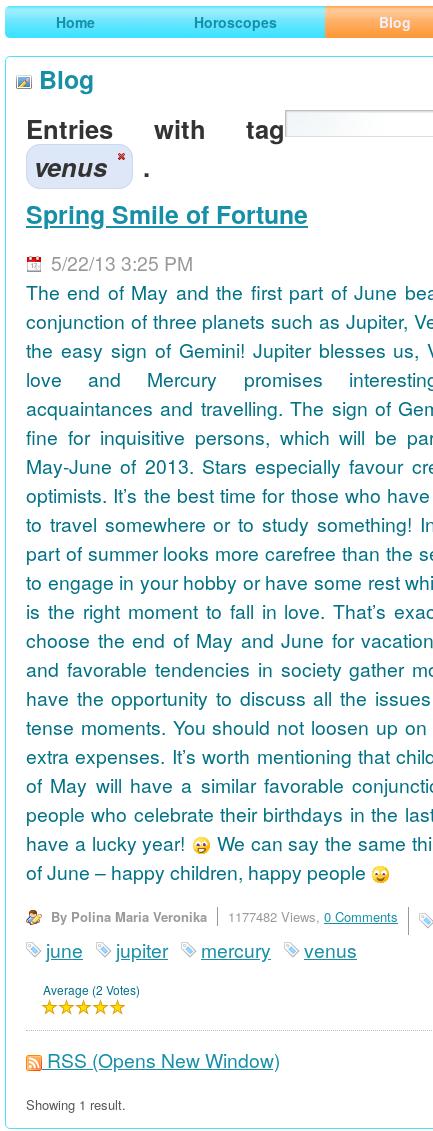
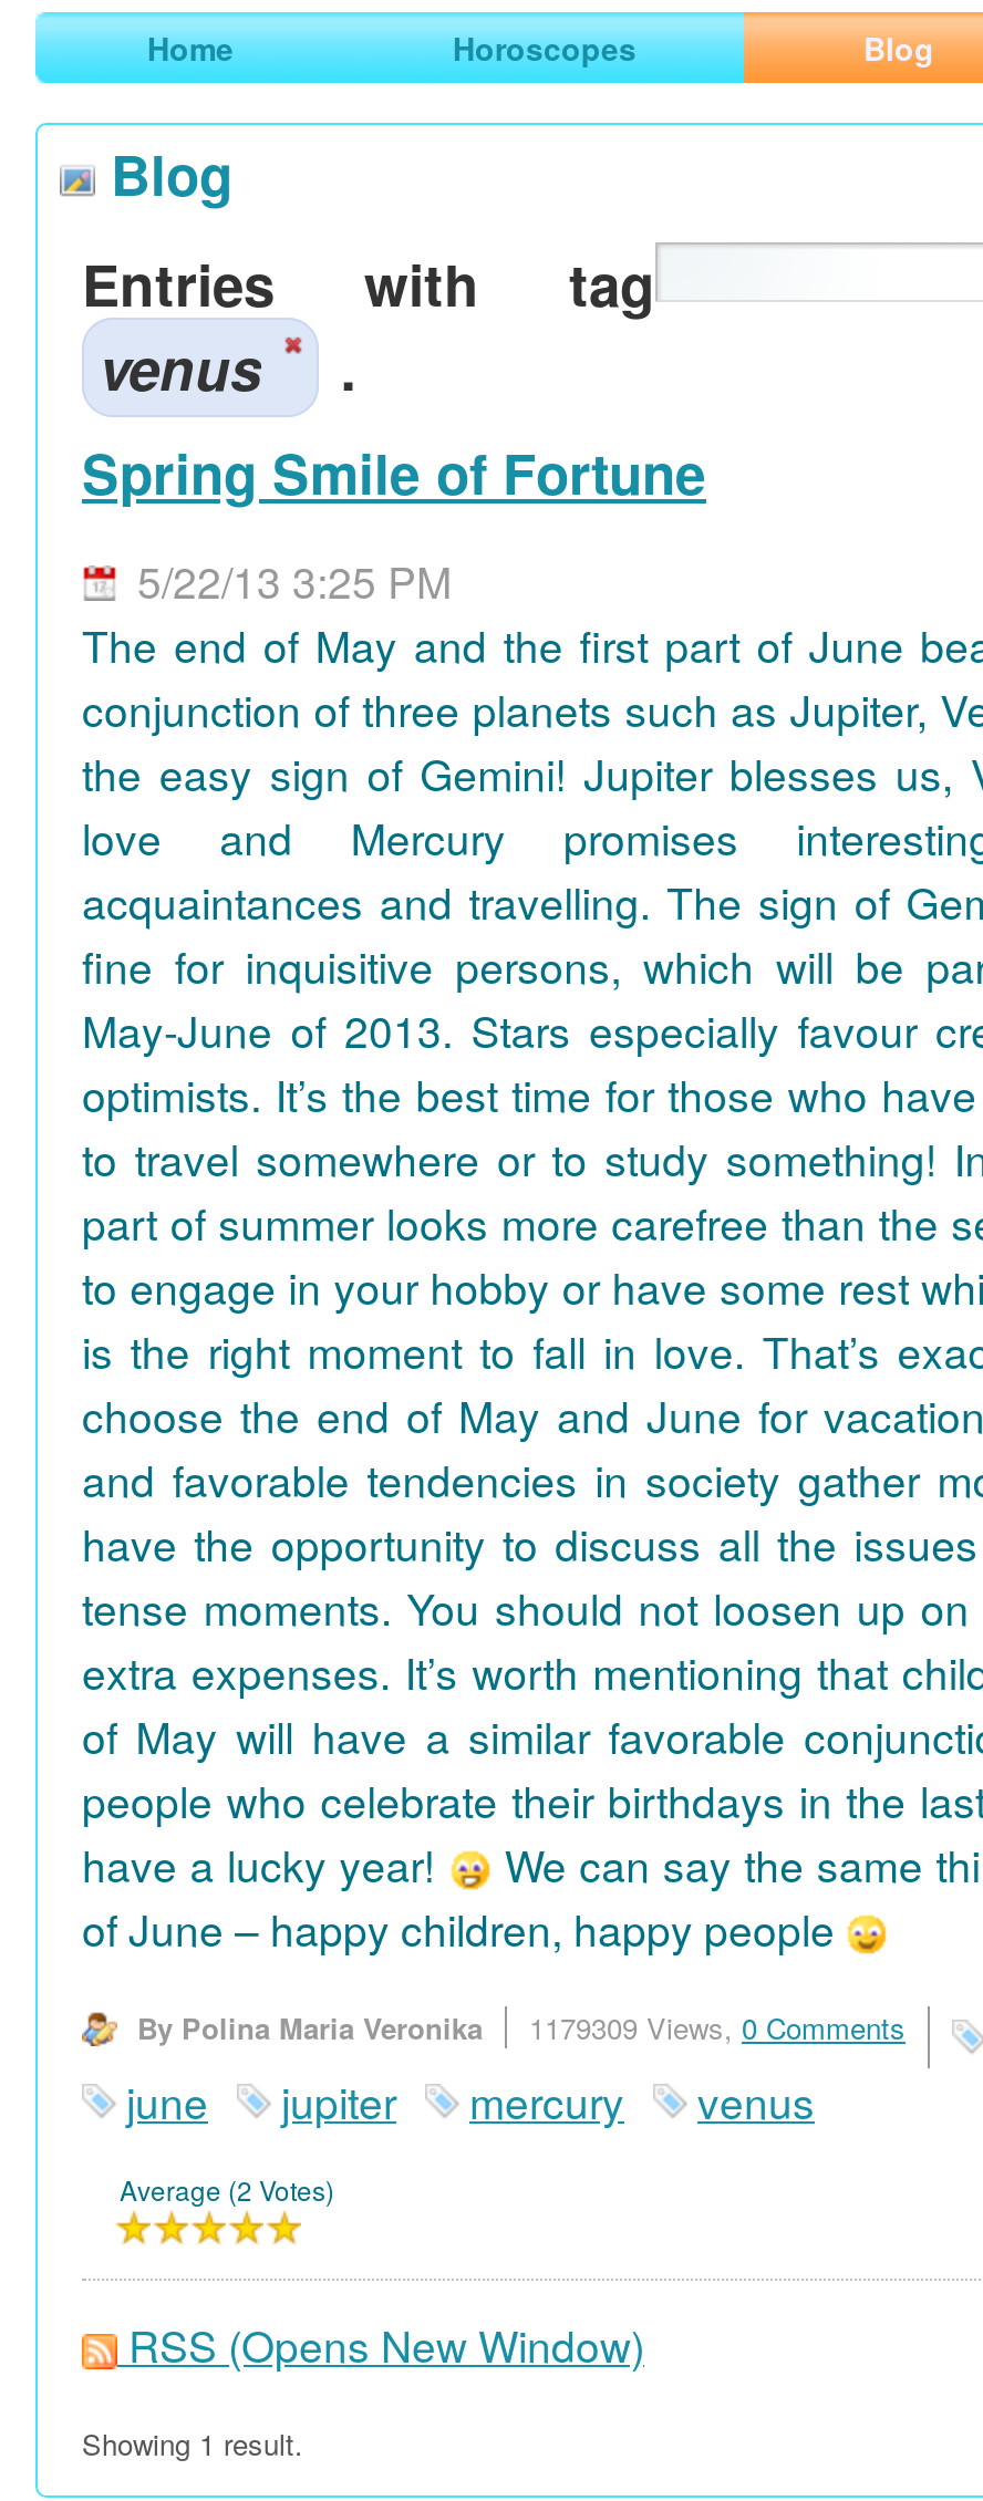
- 1177482 Views, 0 Comments
+ 1179309 Views, 0 Comments
